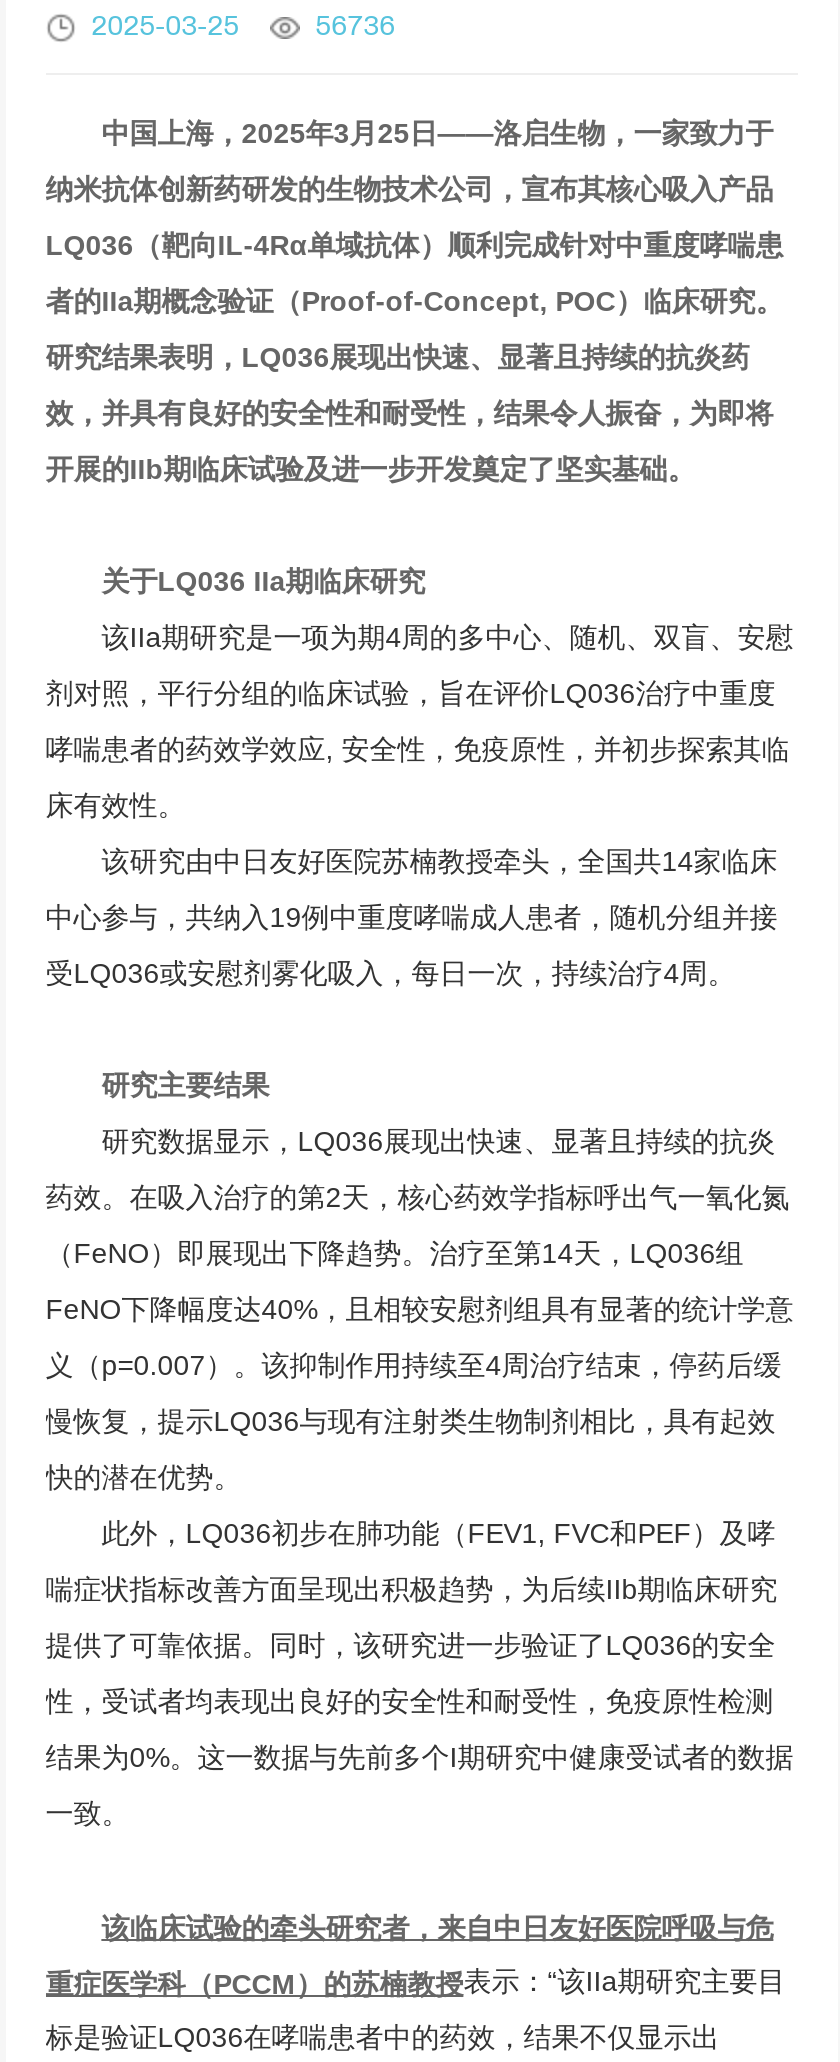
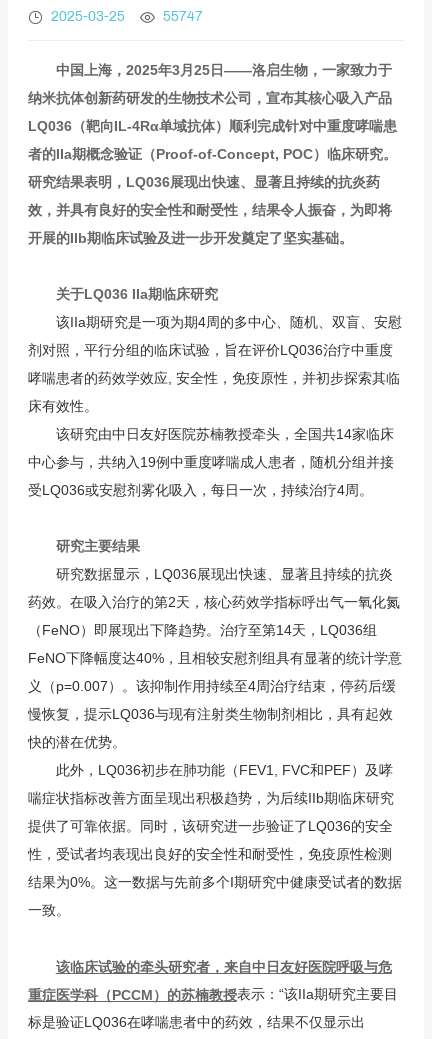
- 56736
+ 55747
